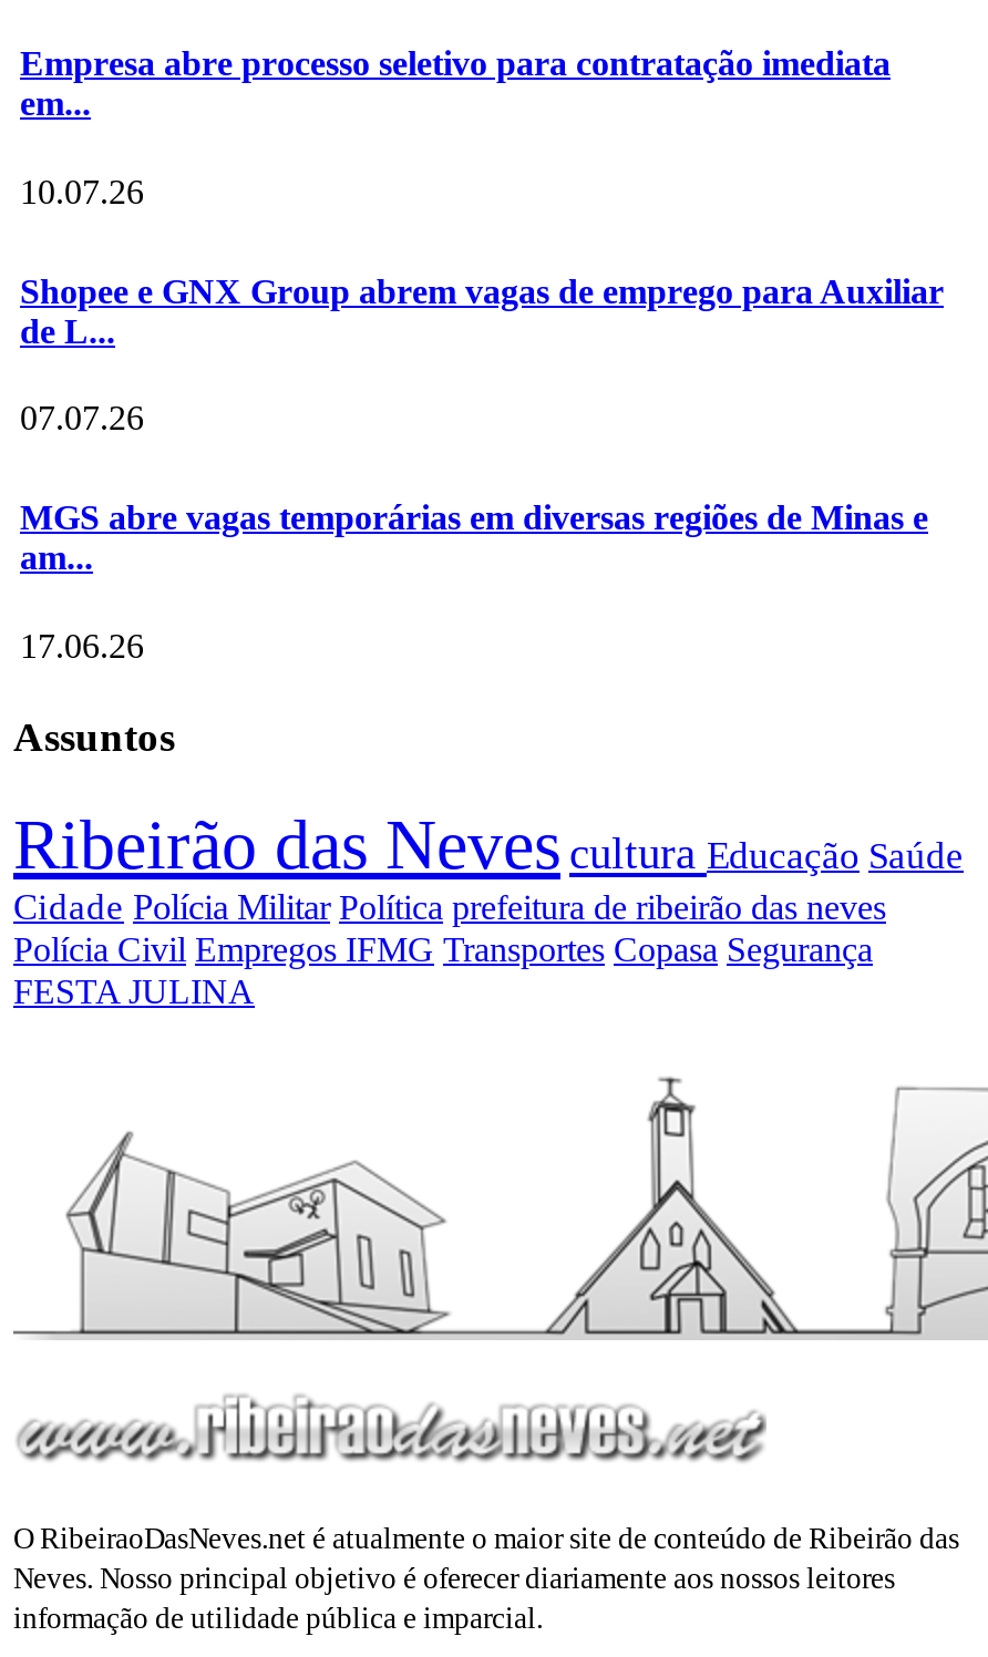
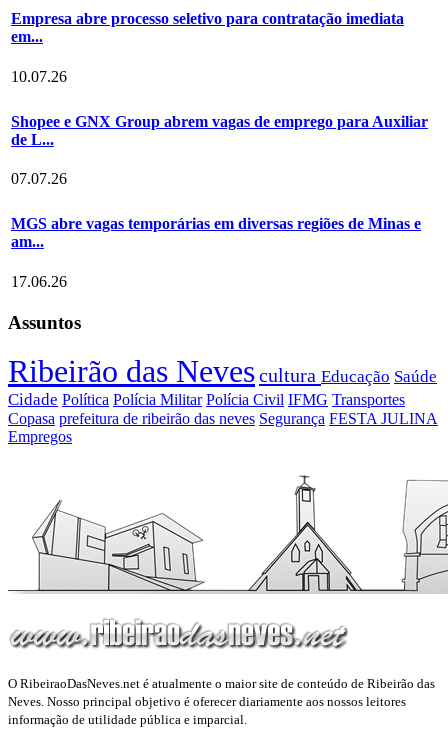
- Cidade Polícia Militar Política prefeitura de ribeirão das neves
- Polícia Civil Empregos IFMG Transportes Copasa Segurança
- FESTA JULINA
+ Cidade Política Polícia Militar Polícia Civil IFMG Transportes
+ Copasa prefeitura de ribeirão das neves Segurança FESTA JULINA
+ Empregos
